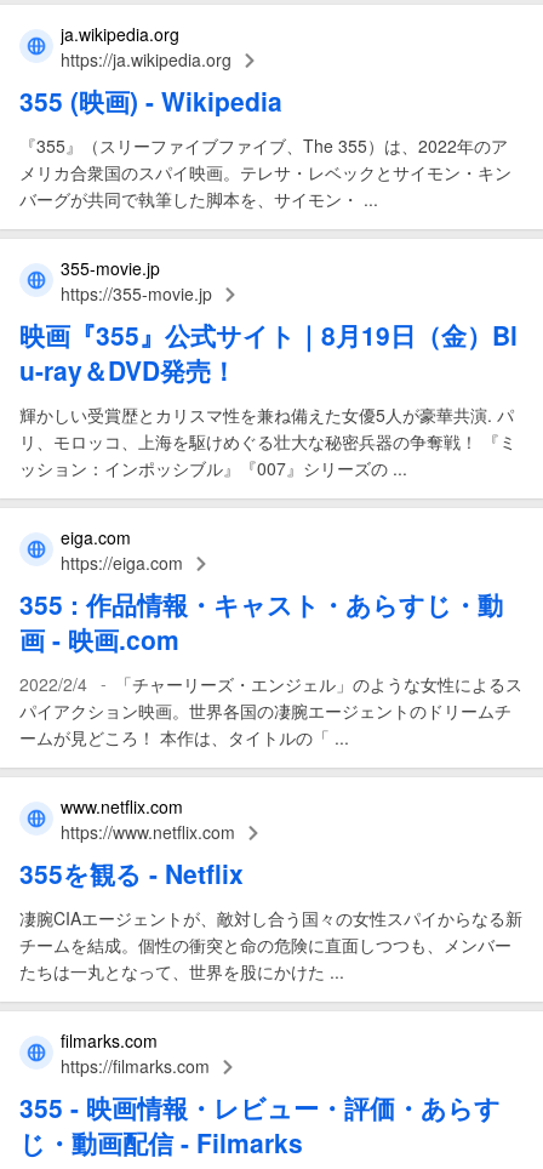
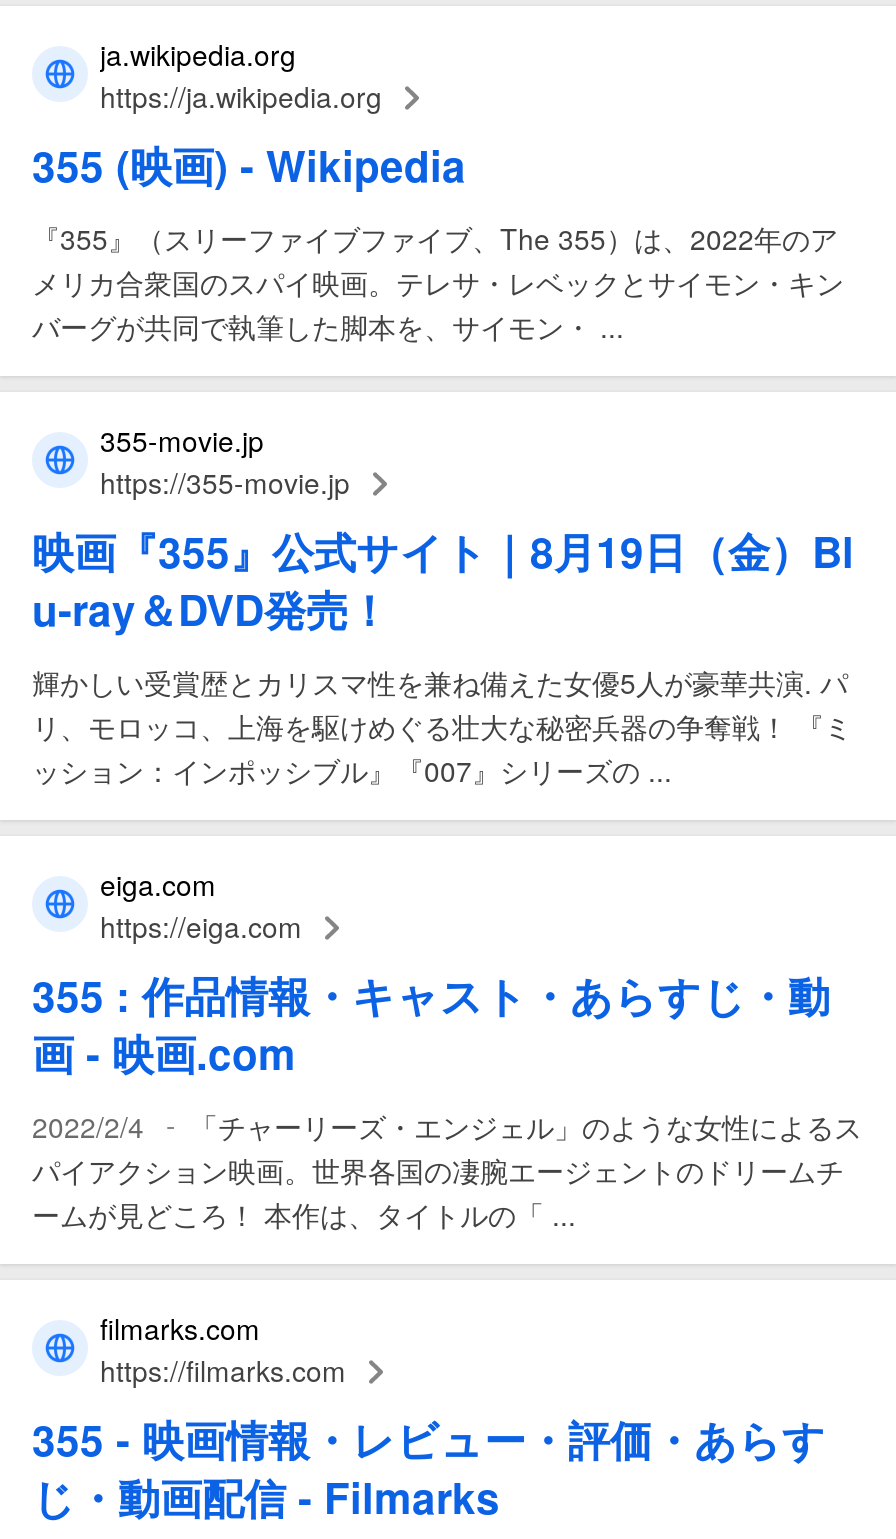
- www.netflix.com
- https://www.netflix.com
- 355を観 る - Netflix
- 凄腕CIAエージェントが、敵対し合う国々の女性スパイからなる新
- チームを結成。個性の衝突と命の危険に直面しつつも、メンバー
- たちは一丸となって、世界を股にかけた ...
